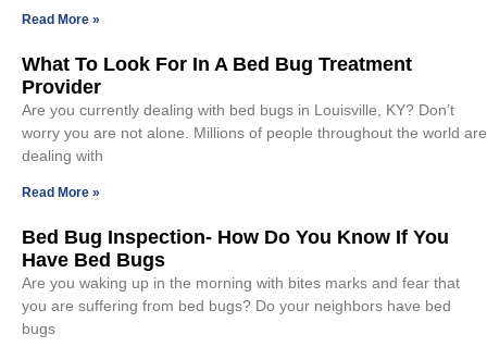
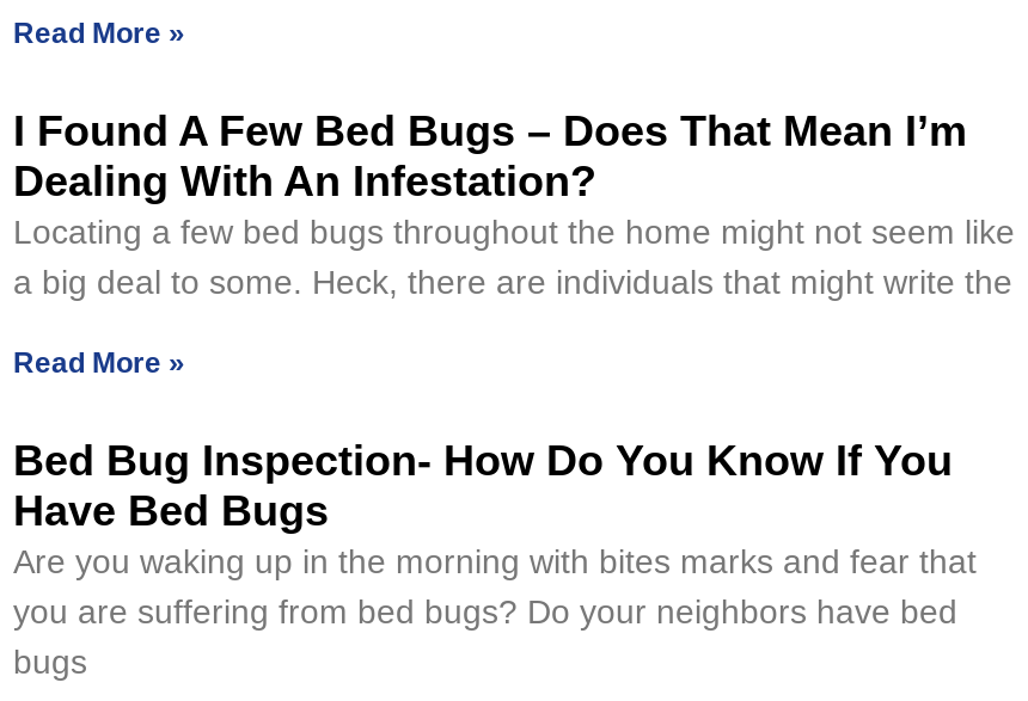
- What To Look For In A Bed Bug Treatment
- Provider
- Are you currently dealing with bed bugs in Louisville, KY? Don’t
- worry you are not alone. Millions of people throughout the world are
- dealing with
+ I Found A Few Bed Bugs – Does That Mean I’m
+ Dealing With An Infestation?
+ Locating a few bed bugs throughout the home might not seem like
+ a big deal to some. Heck, there are individuals that might write the
